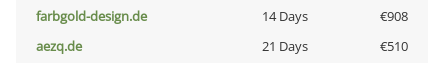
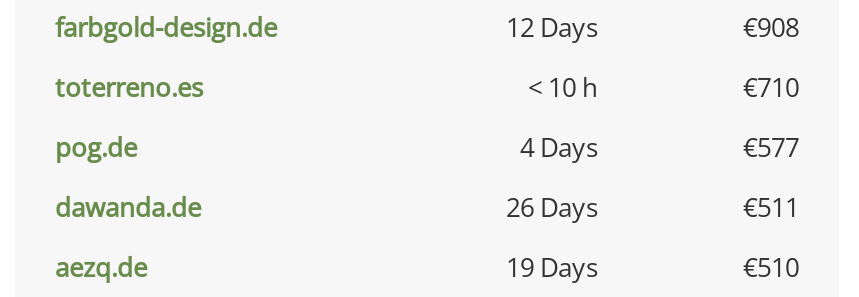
- 14 Days
+ 12 Days

+ toterreno.es
+ < 10 h
+ €710
+ pog.de
+ 4 Days
+ €577
+ dawanda.de
+ 26 Days
+ €511

- 21 Days
+ 19 Days
